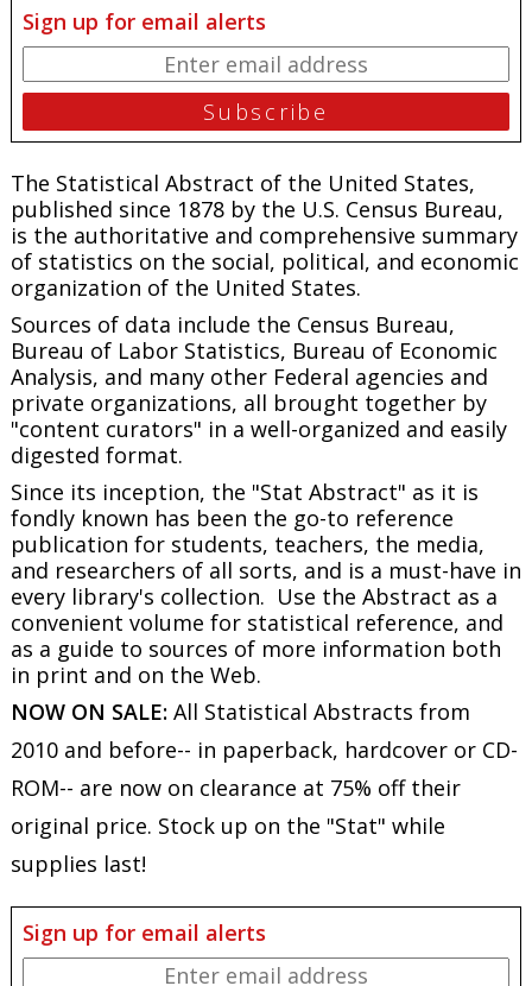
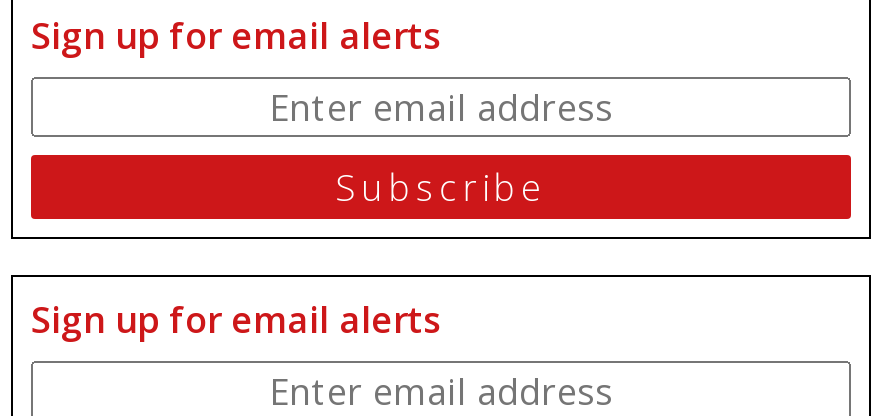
- The Statistical Abstract of the United States,
- published since 1878 by the U.S. Census Bureau,
- is the authoritative and comprehensive summary
- of statistics on the social, political, and economic
- organization of the United States.
- Sources of data include the Census Bureau,
- Bureau of Labor Statistics, Bureau of Economic
- Analysis, and many other Federal agencies and
- private organizations, all brought together by
- "content curators" in a well-organized and easily
- digested format.
- Since its inception, the "Stat Abstract" as it is
- fondly known has been the go-to reference
- publication for students, teachers, the media,
- and researchers of all sorts, and is a must-have in
- every library's collection. Use the Abstract as a
- convenient volume for statistical reference, and
- as a guide to sources of more information both
- in print and on the Web.
- NOW ON SALE: All Statistical Abstracts from
- 2010 and before-- in paperback, hardcover or CD-
- ROM-- are now on clearance at 75% off their
- original price. Stock up on the "Stat" while
- supplies last!
